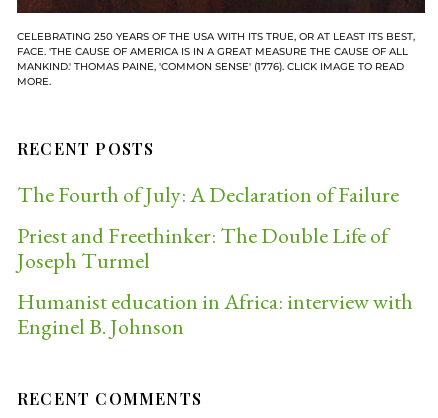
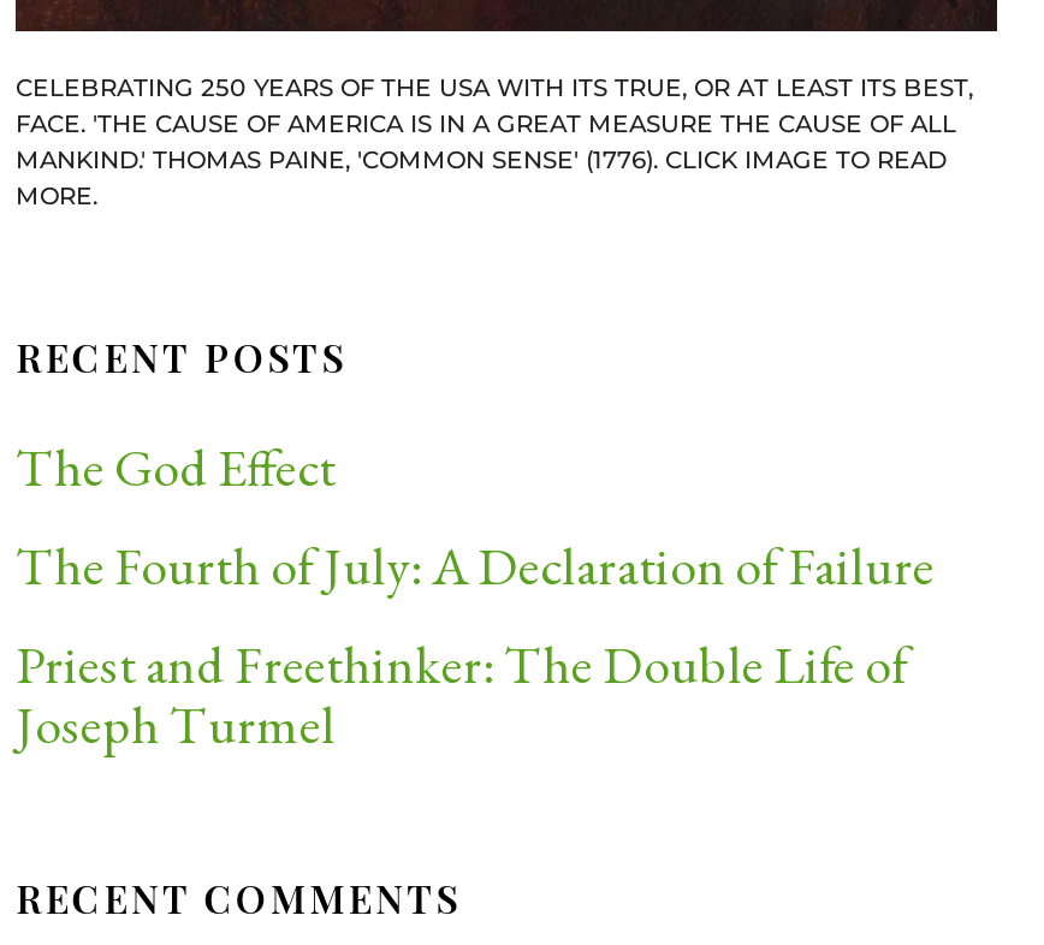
+ The God Effect

moved down: The Fourth of July: A Declaration of Failure | Priest and Freethinker: The Double Life of | Joseph Turmel

- Humanist education in Africa: interview with
- Enginel B. Johnson
